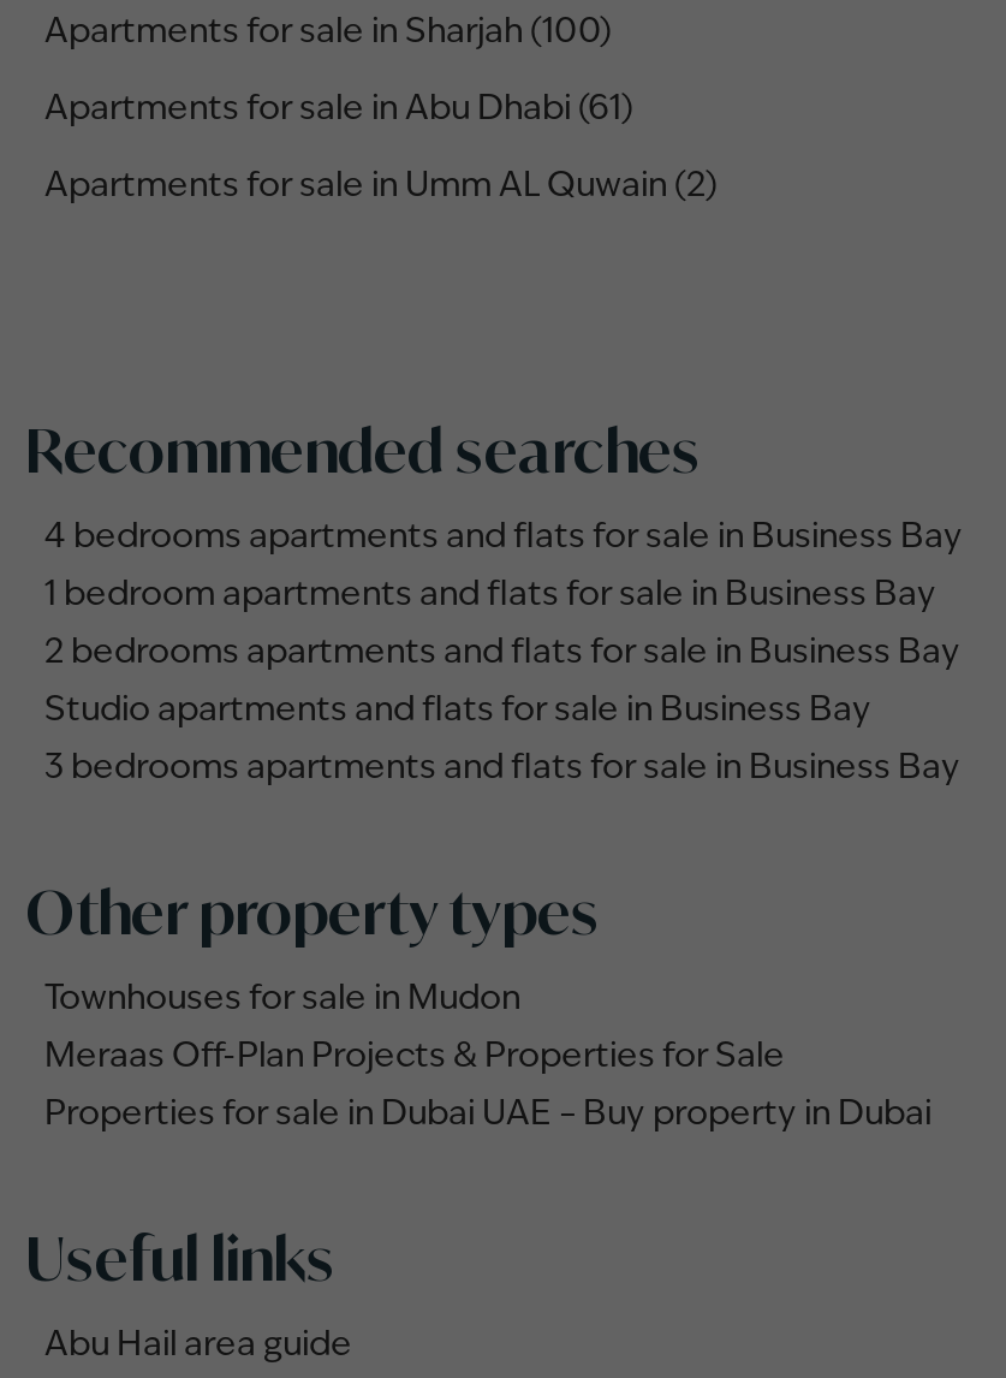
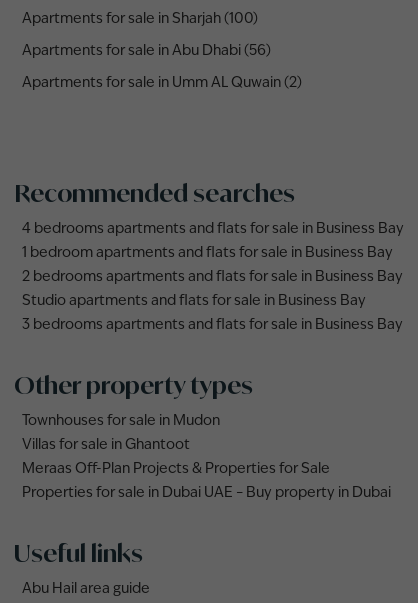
- Apartments for sale in Abu Dhabi (61)
+ Apartments for sale in Abu Dhabi (56)

+ Villas for sale in Ghantoot
